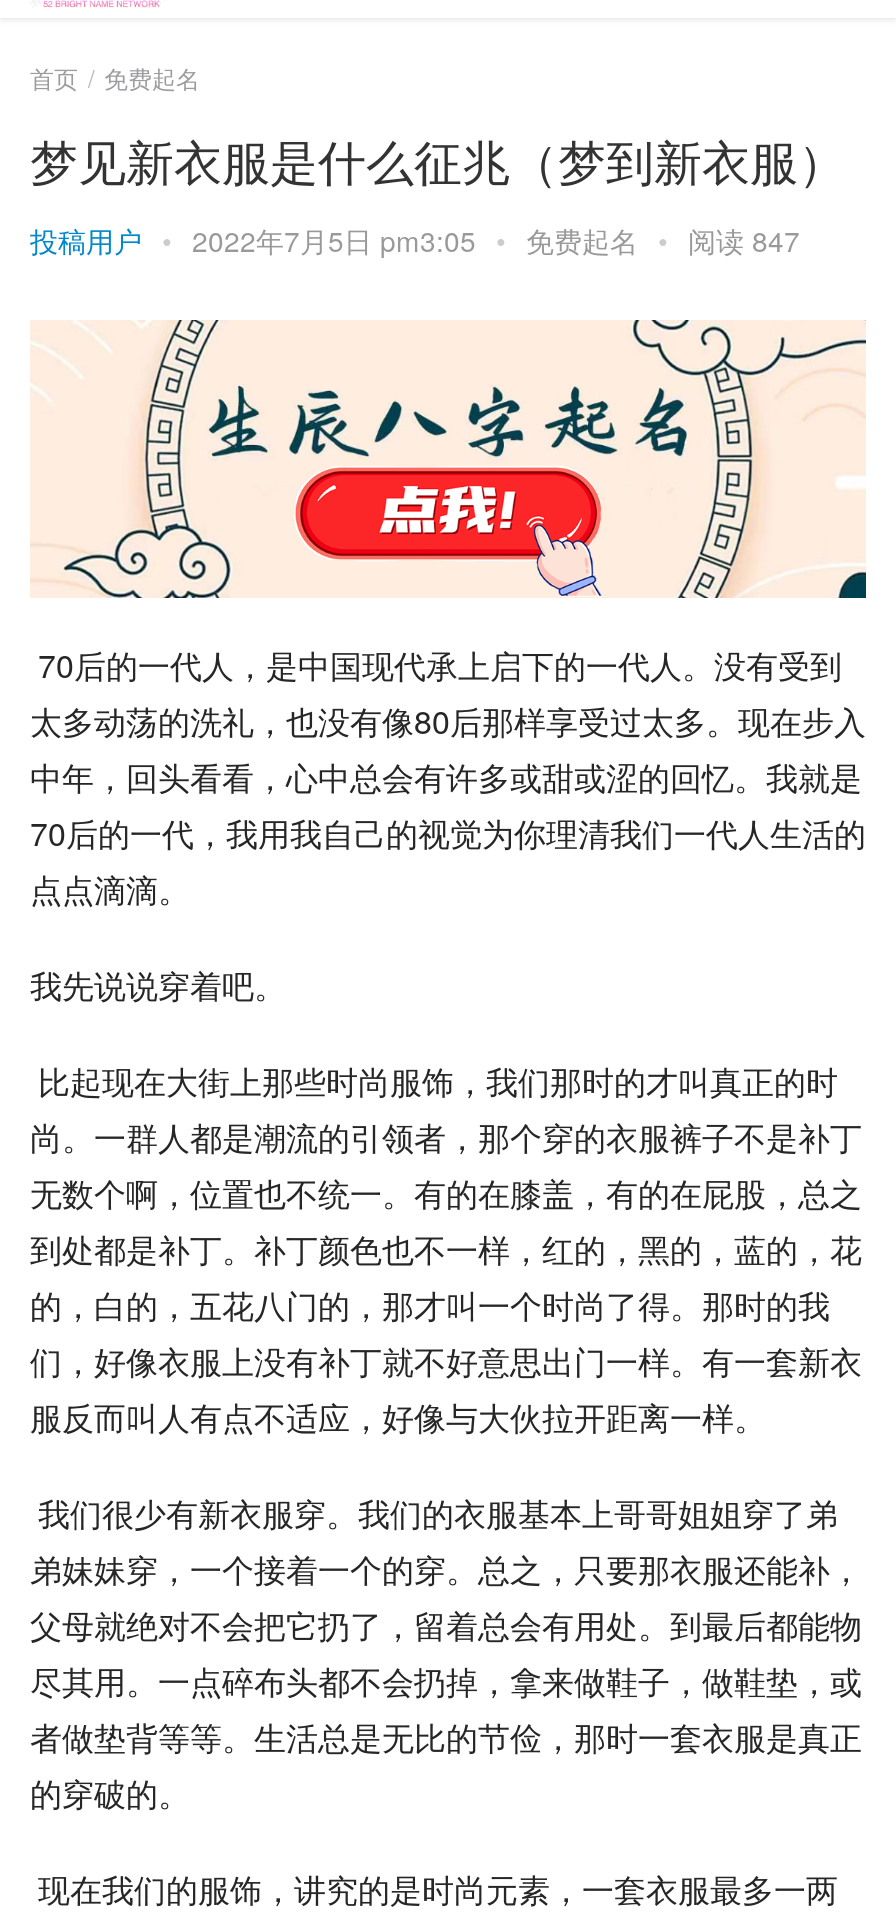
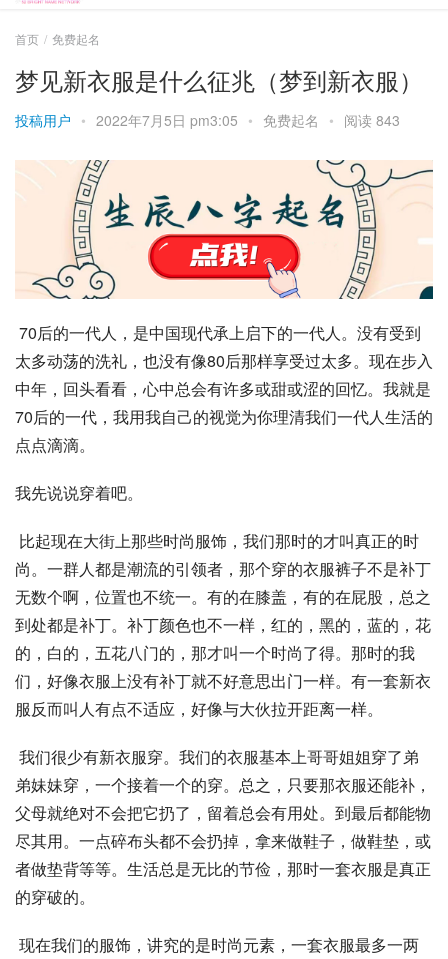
- 投稿用户 • 2022年7月5日 pm3:05 • 免费起名 • 阅读 847
+ 投稿用户 • 2022年7月5日 pm3:05 • 免费起名 • 阅读 843
